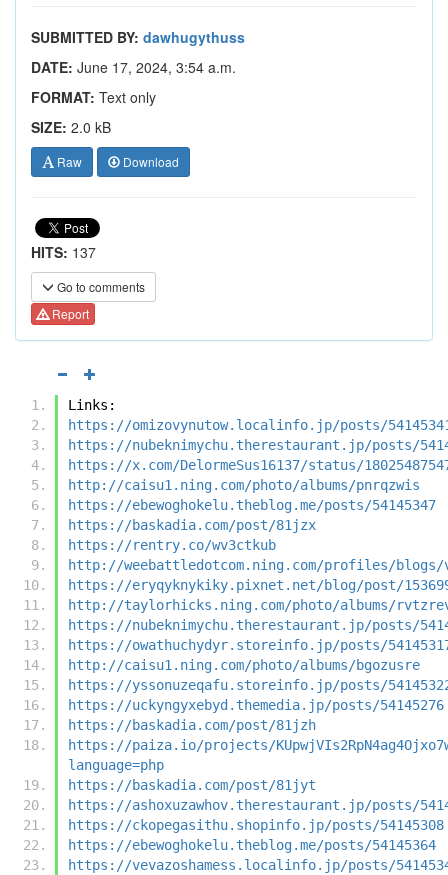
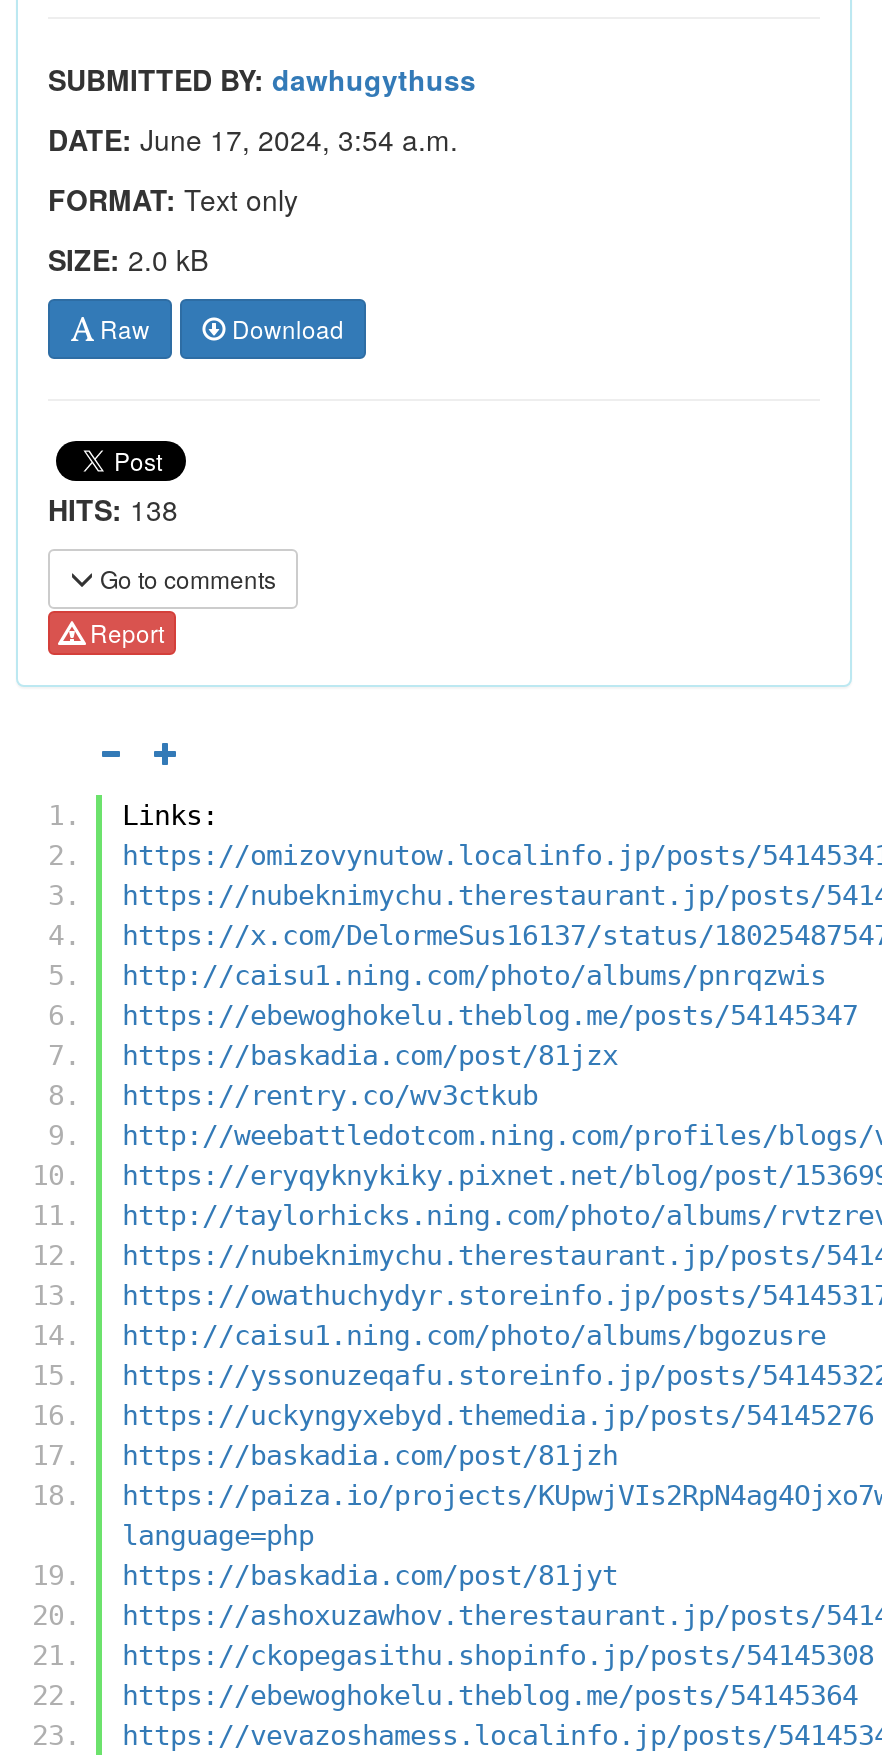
- HITS: 137
+ HITS: 138
